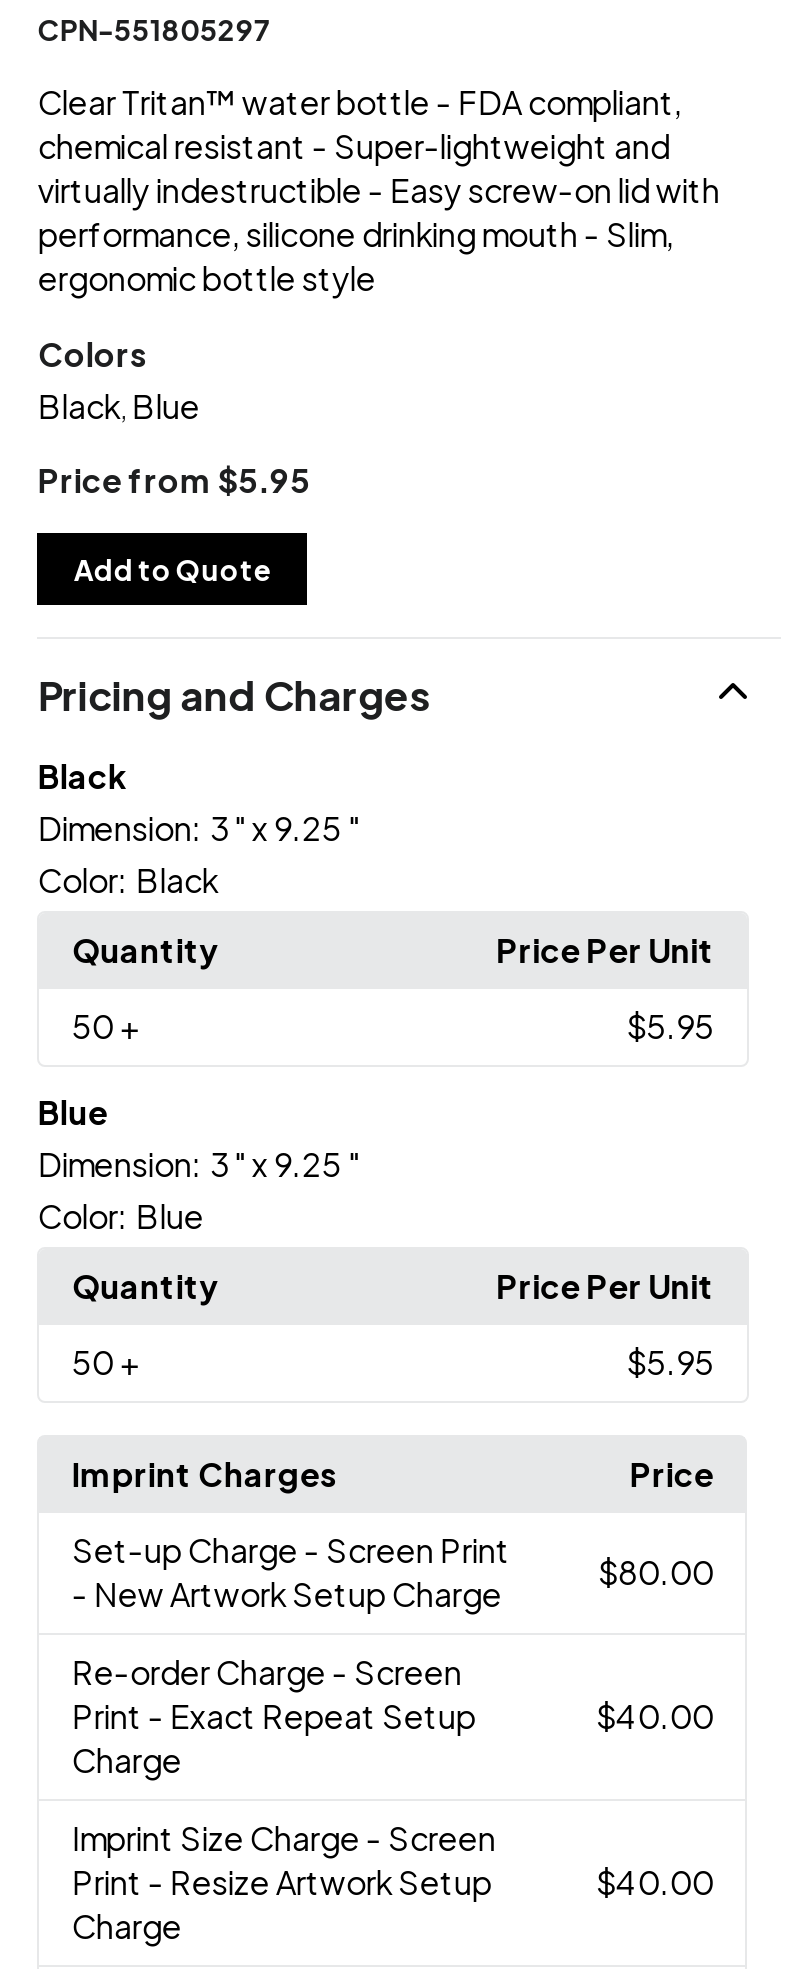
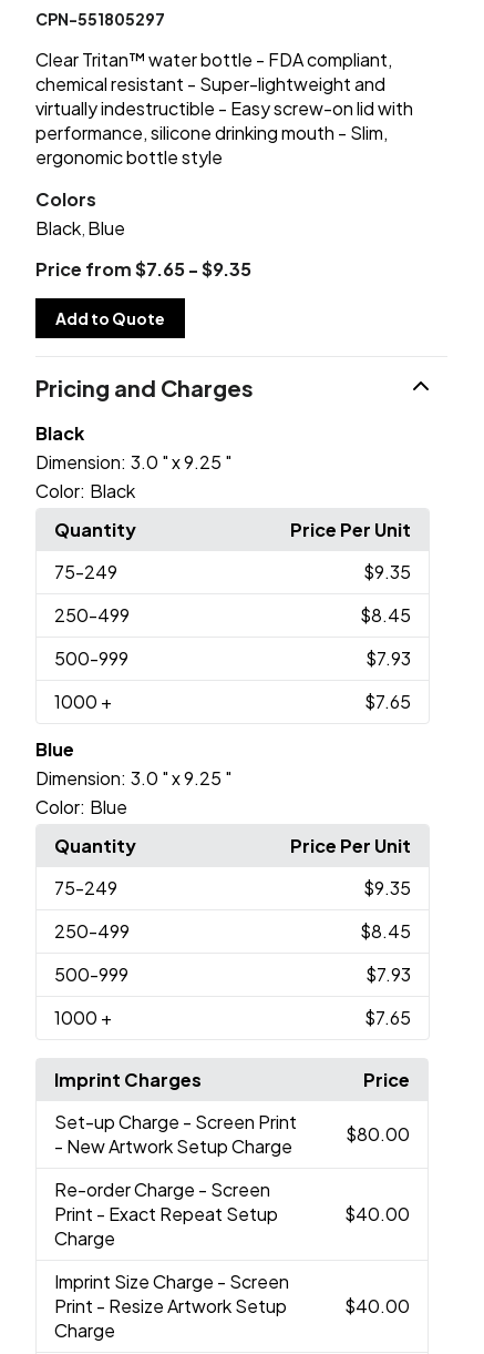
- Price from $5.95
+ Price from $7.65 - $9.35

- Dimension: 3 " x 9.25 "
+ Dimension: 3.0 " x 9.25 "

- 50 +
- $5.95
+ 75-249
+ $9.35
+ 250-499
+ $8.45
+ 500-999
+ $7.93
+ 1000 +
+ $7.65

- Dimension: 3 " x 9.25 "
+ Dimension: 3.0 " x 9.25 "

- 50 +
- $5.95
+ 75-249
+ $9.35
+ 250-499
+ $8.45
+ 500-999
+ $7.93
+ 1000 +
+ $7.65
